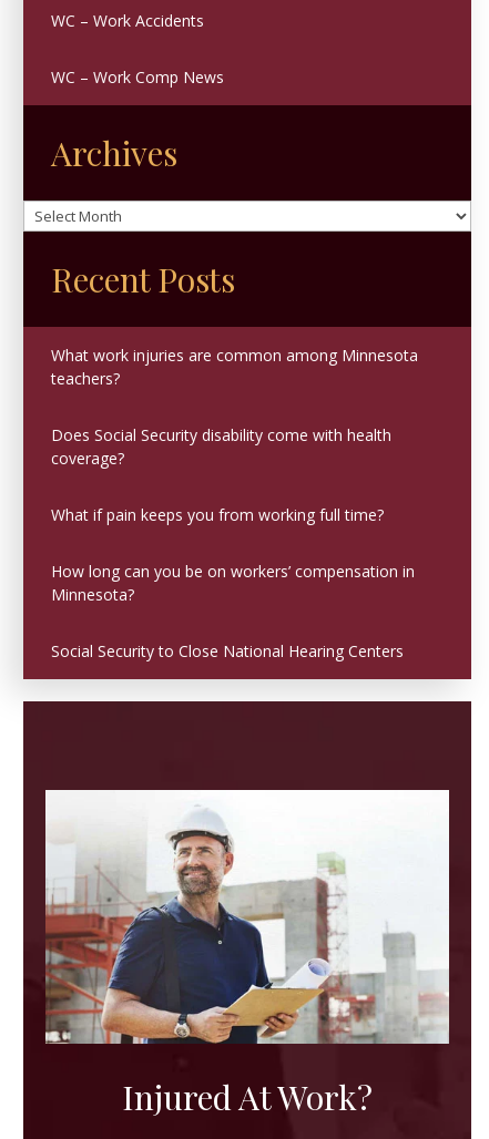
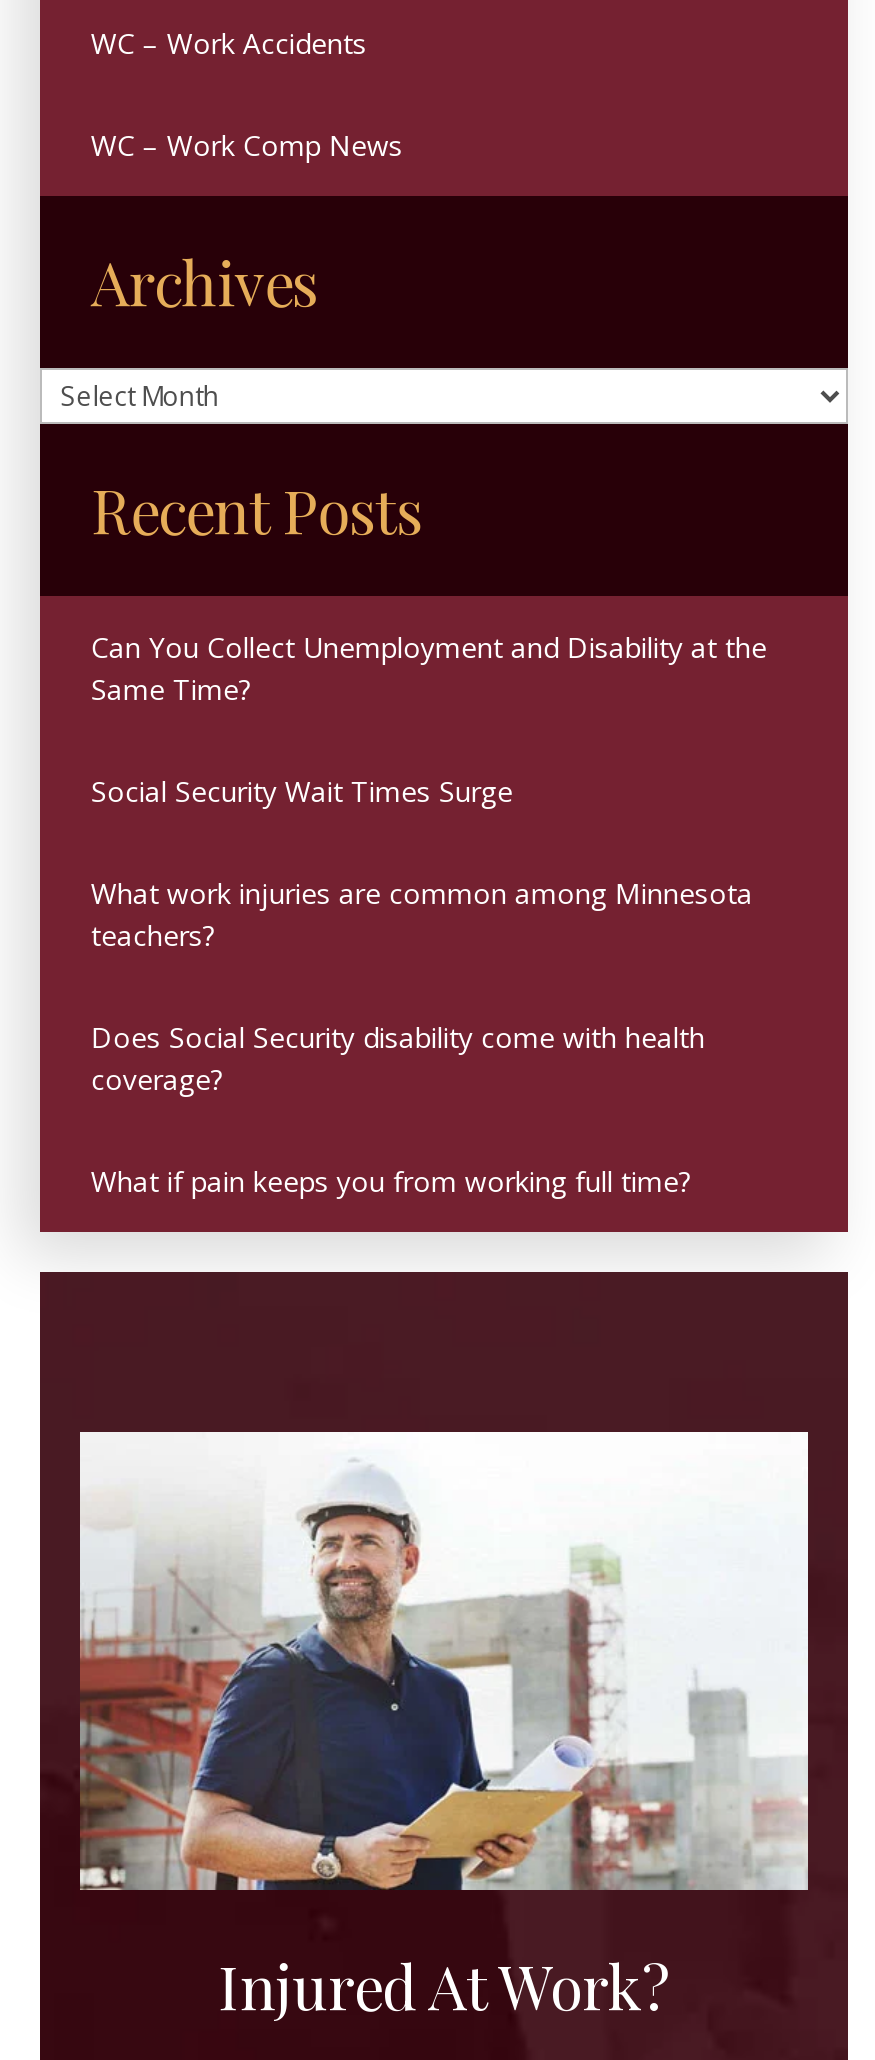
+ Can You Collect Unemployment and Disability at the
+ Same Time?
+ Social Security Wait Times Surge

moved down: What work injuries are common among Minnesota | teachers? | Does Social Security disability come with health | coverage? | What if pain keeps you from working full time?

- How long can you be on workers’ compensation in
- Minnesota?
- Social Security to Close National Hearing Centers
